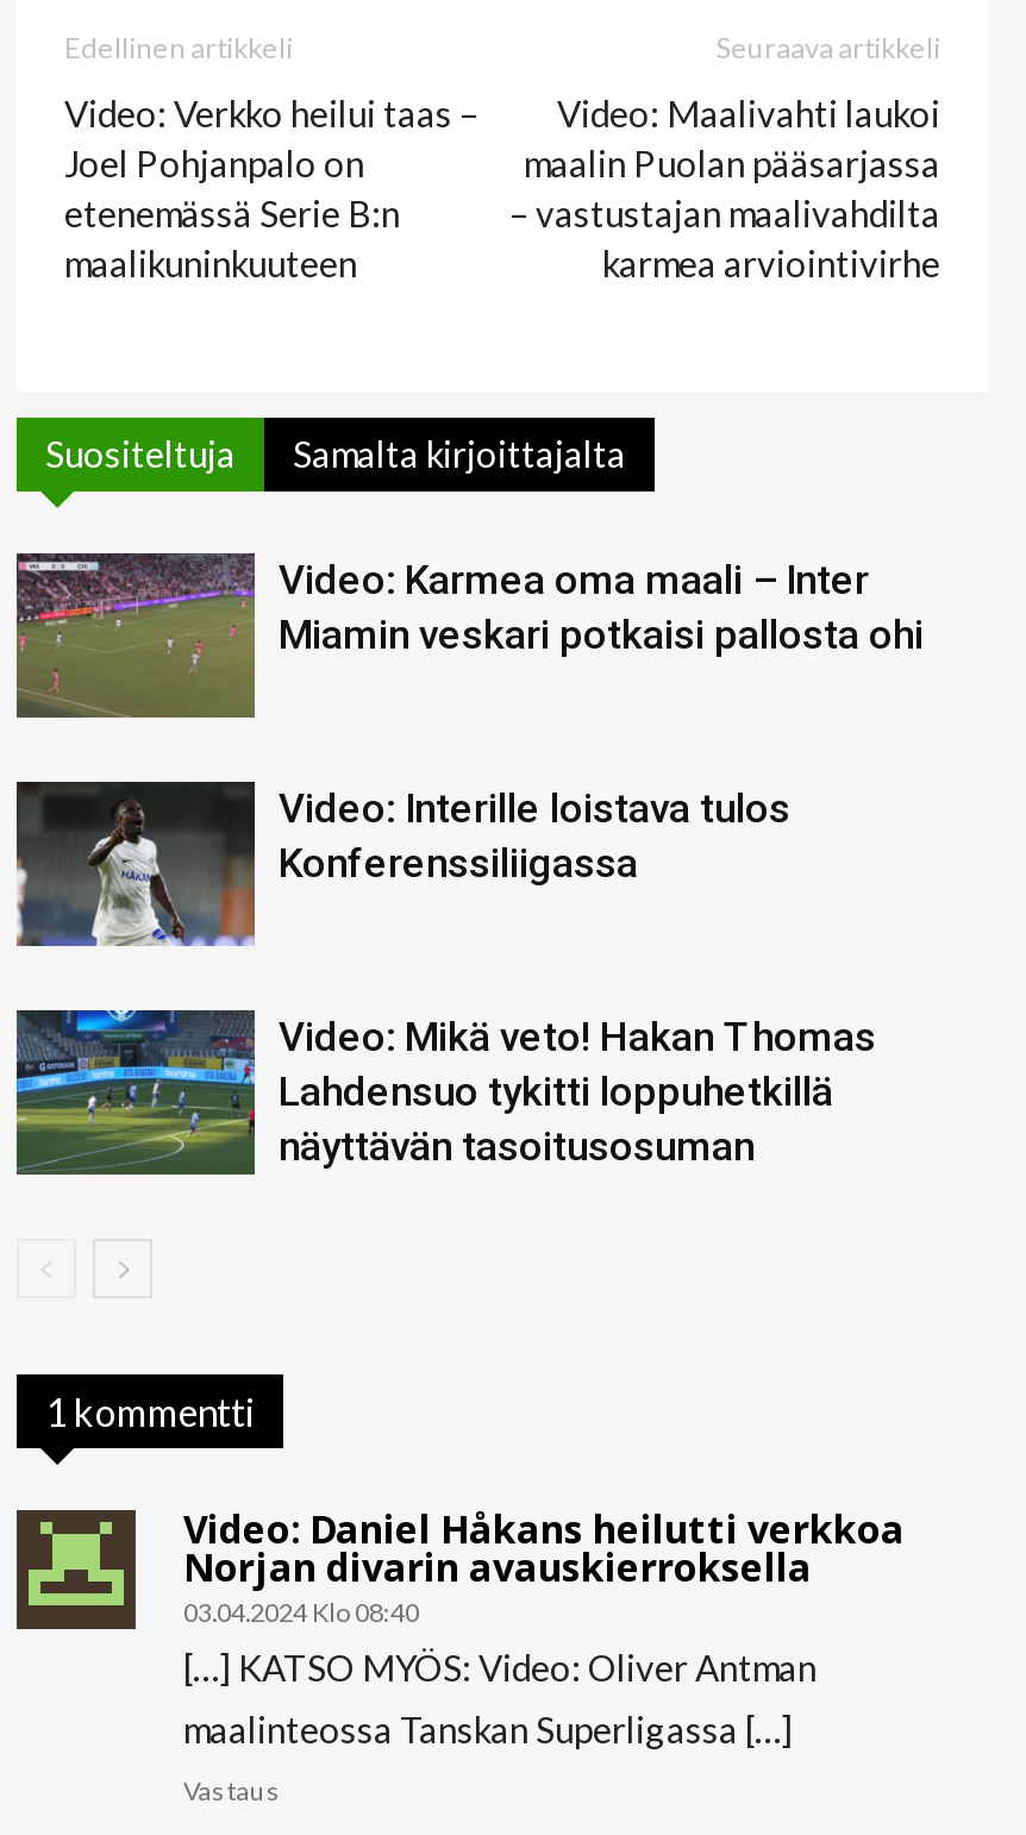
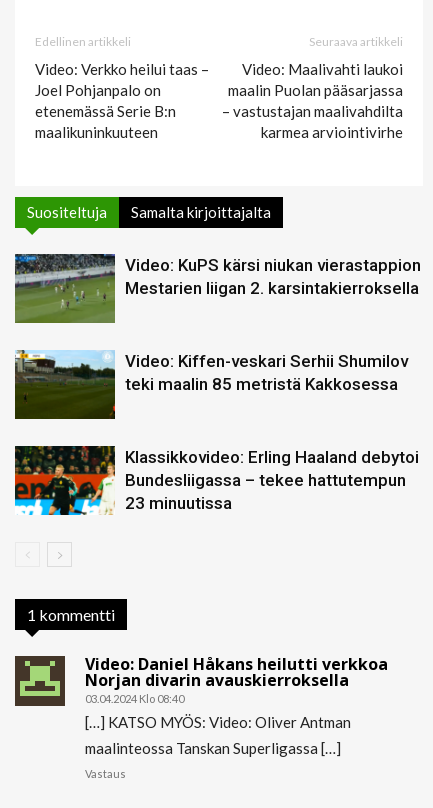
- [image]
- Video: Karmea oma maali – Inter
- Miamin veskari potkaisi pallosta ohi
+ [image]
+ Video: KuPS kärsi niukan vierastappion
+ Mestarien liigan 2. karsintakierroksella

- [image]
- Video: Interille loistava tulos
- Konferenssiliigassa
+ [image]
+ Video: Kiffen-veskari Serhii Shumilov
+ teki maalin 85 metristä Kakkosessa

- [image]
- Video: Mikä veto! Hakan Thomas
- Lahdensuo tykitti loppuhetkillä
- näyttävän tasoitusosuman
+ [image]
+ Klassikkovideo: Erling Haaland debytoi
+ Bundesliigassa – tekee hattutempun
+ 23 minuutissa
